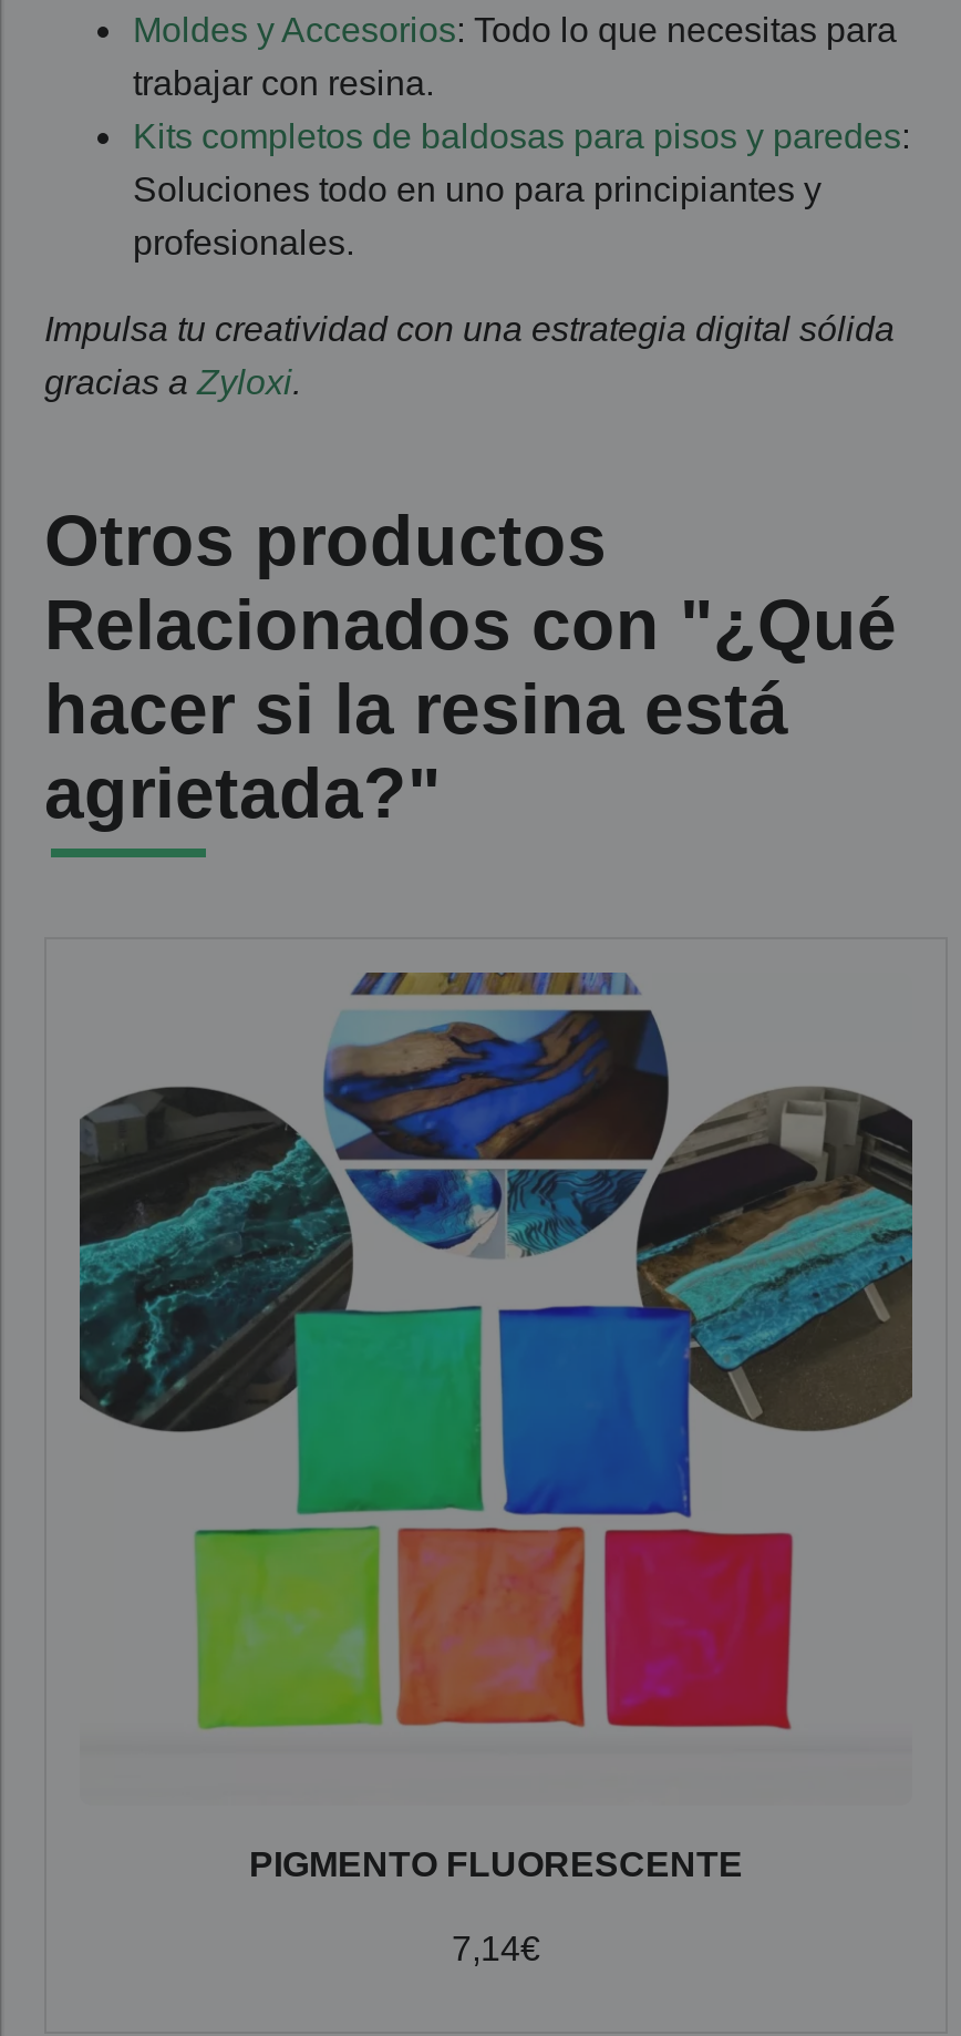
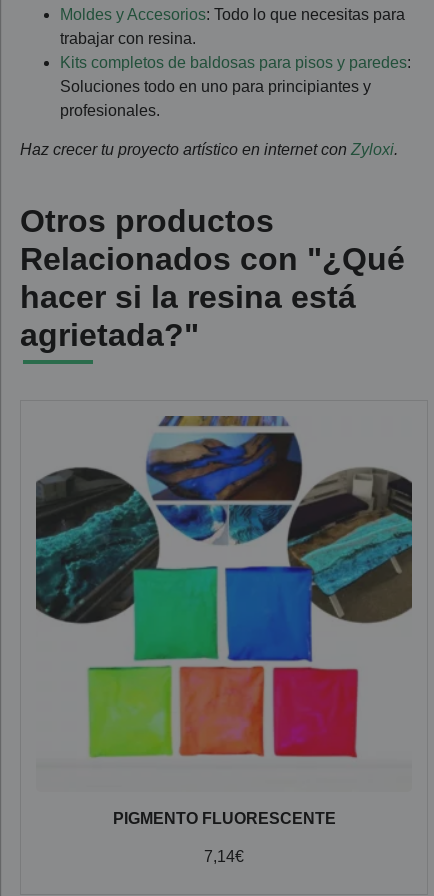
- Impulsa tu creatividad con una estrategia digital sólida
- gracias a Zyloxi.
+ Haz crecer tu proyecto artístico en internet con Zyloxi.
